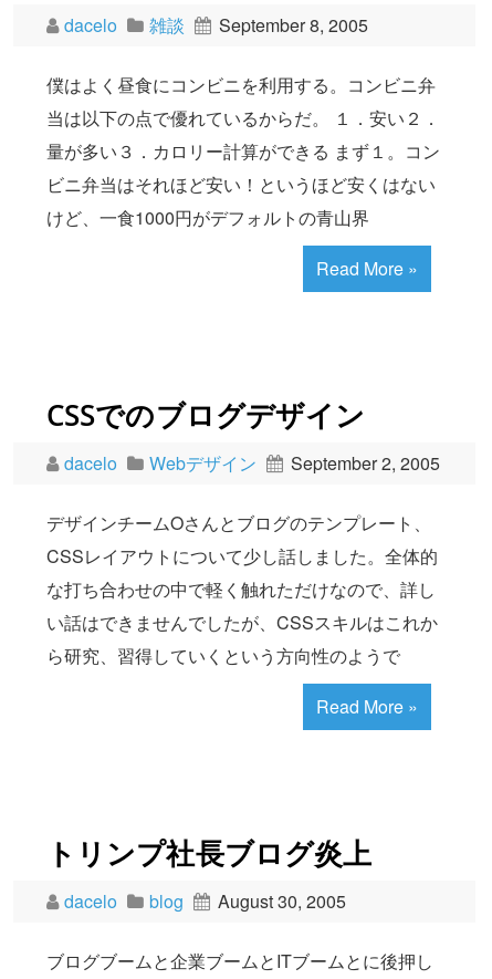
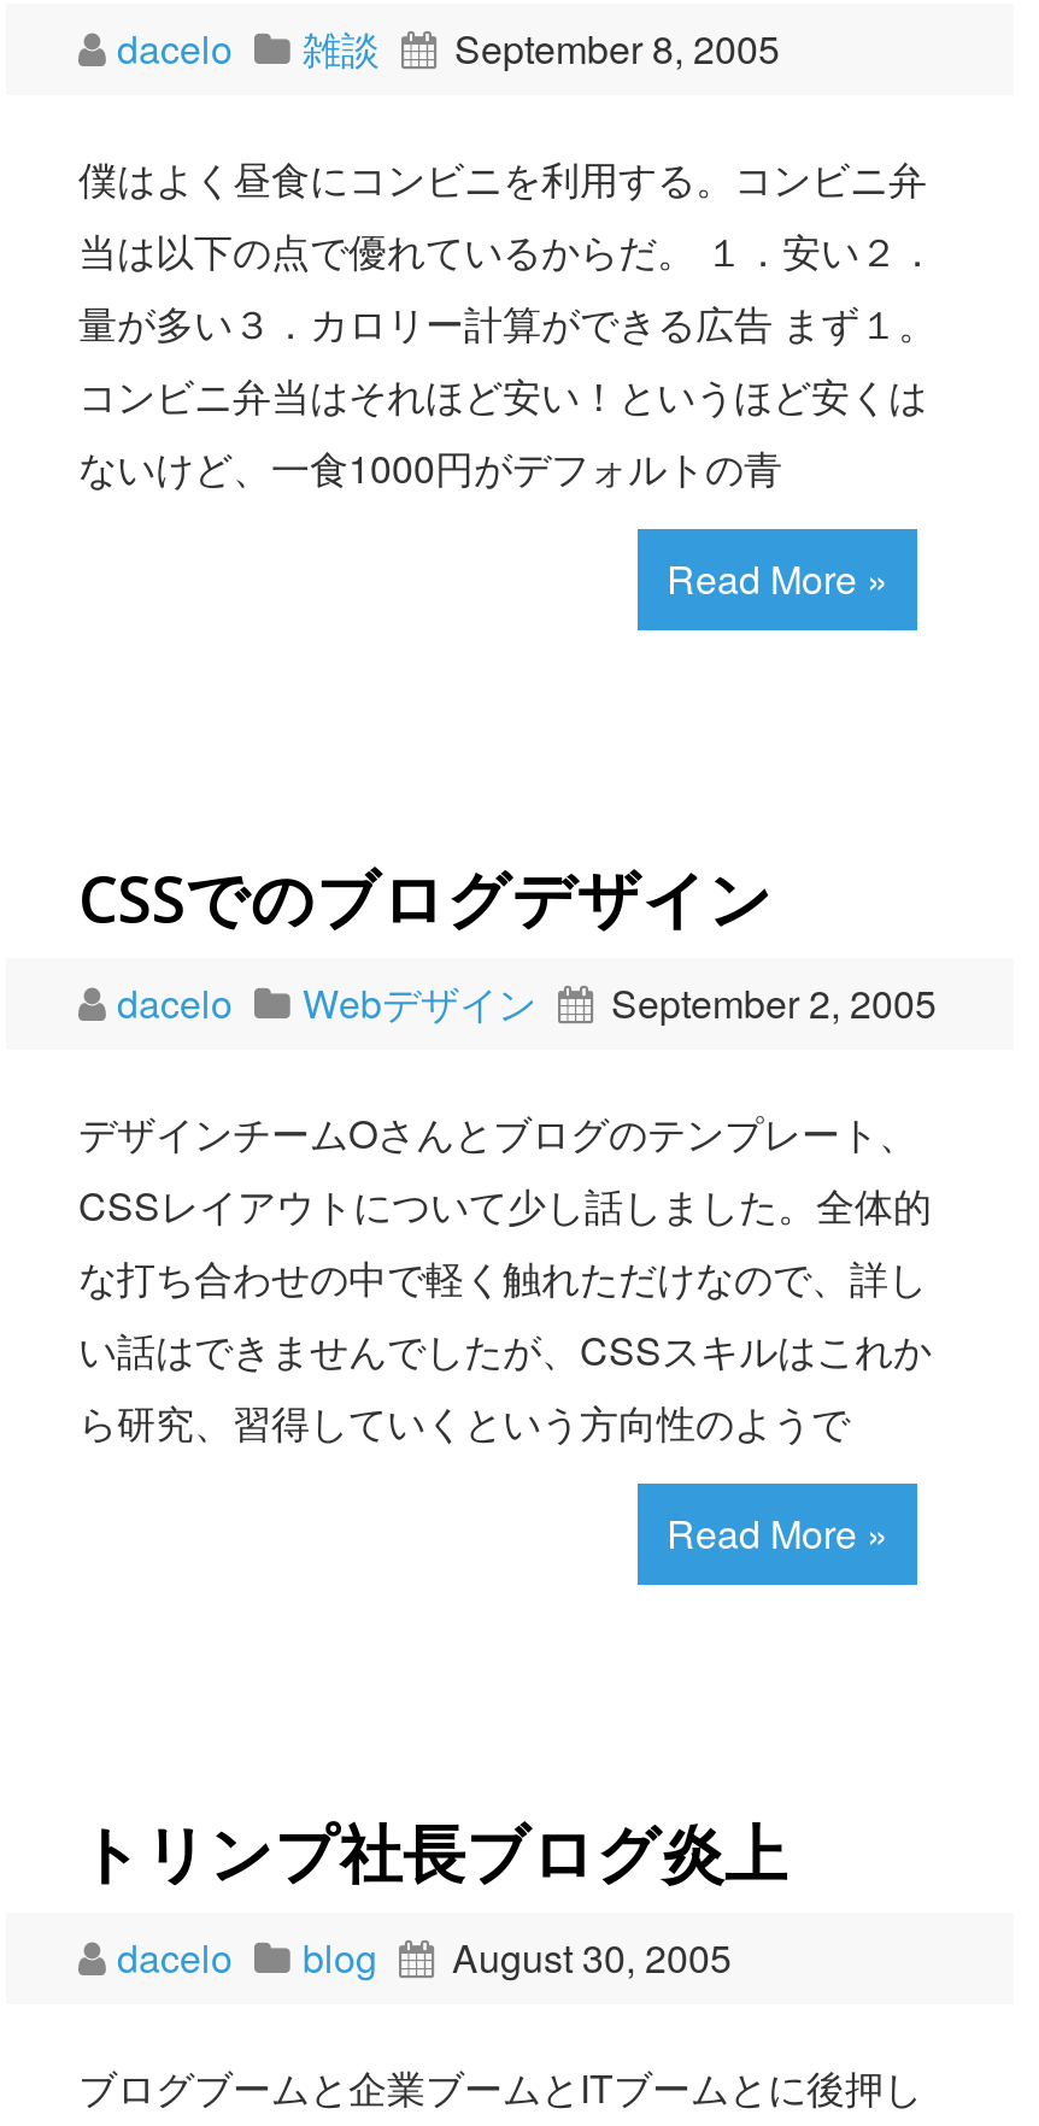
- 量が多い３．カロリー計算ができる まず１。コン
- ビニ弁当はそれほど安い！というほど安くはない
- けど、一食1000円がデフォルトの青山界
+ 量が多い３．カロリー計算ができる広告 まず１。
+ コンビニ弁当はそれほど安い！というほど安くは
+ ないけど、一食1000円がデフォルトの青
